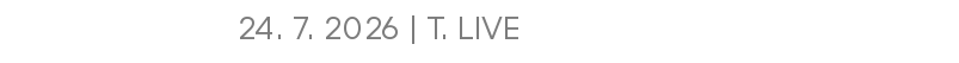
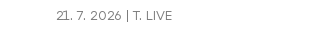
- 24. 7. 2026 T. LIVE
+ 21. 7. 2026 T. LIVE
